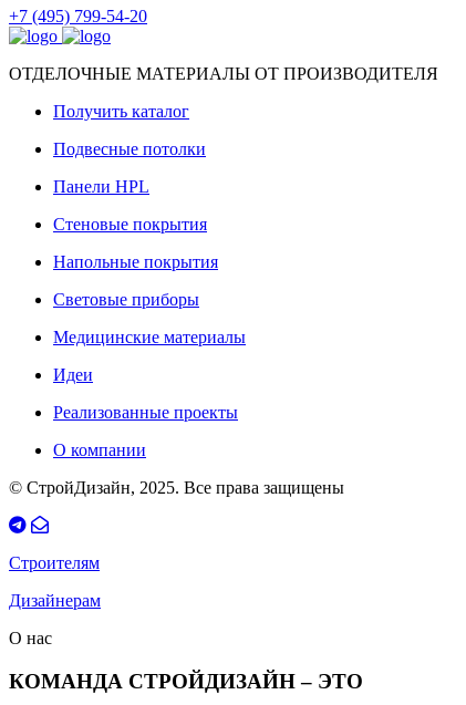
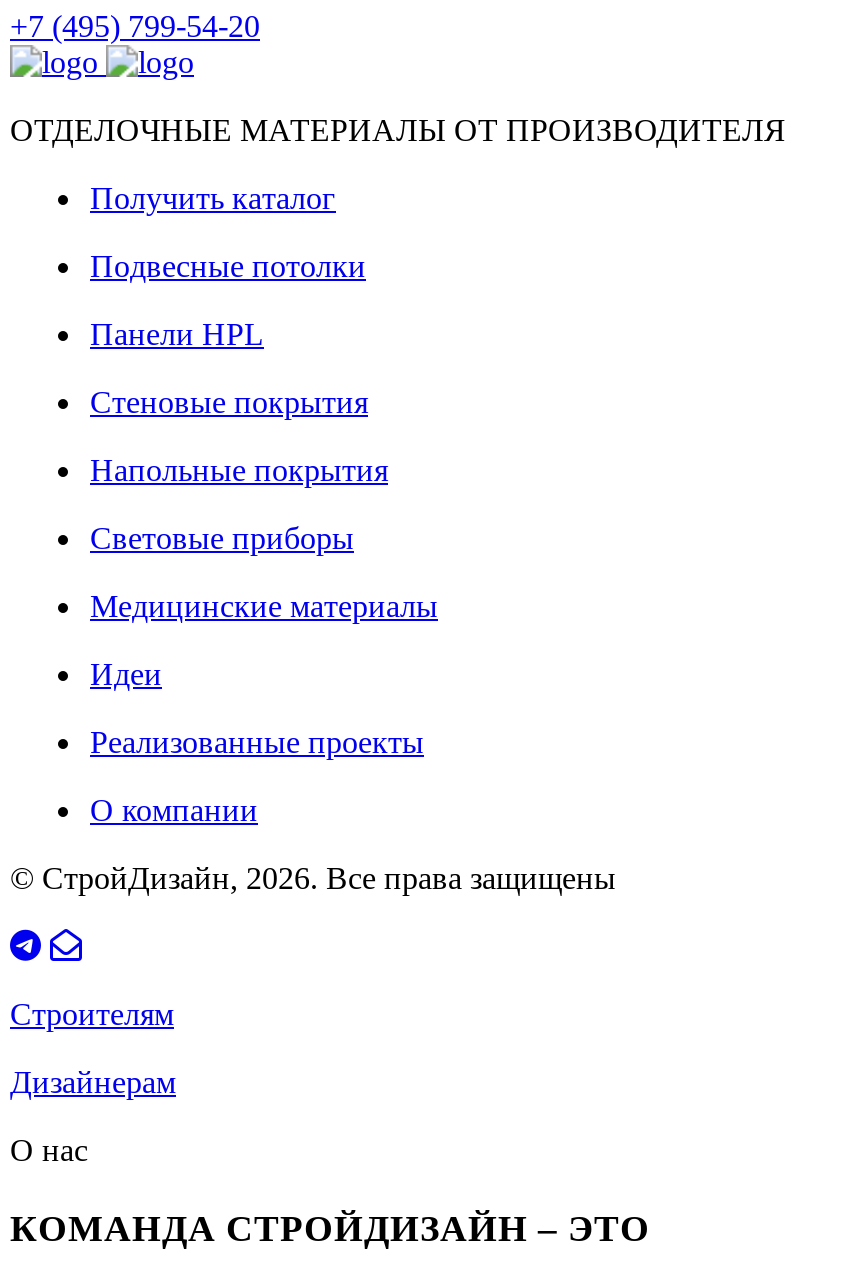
- © СтройДизайн, 2025. Все права защищены
+ © СтройДизайн, 2026. Все права защищены
